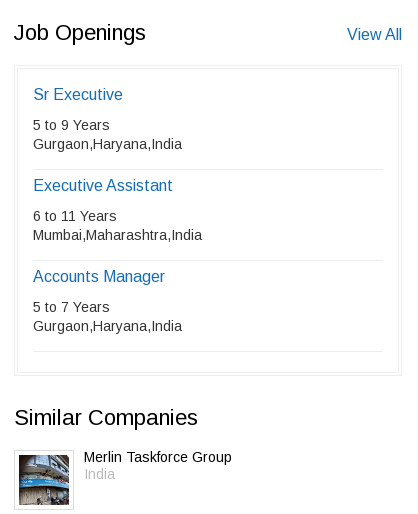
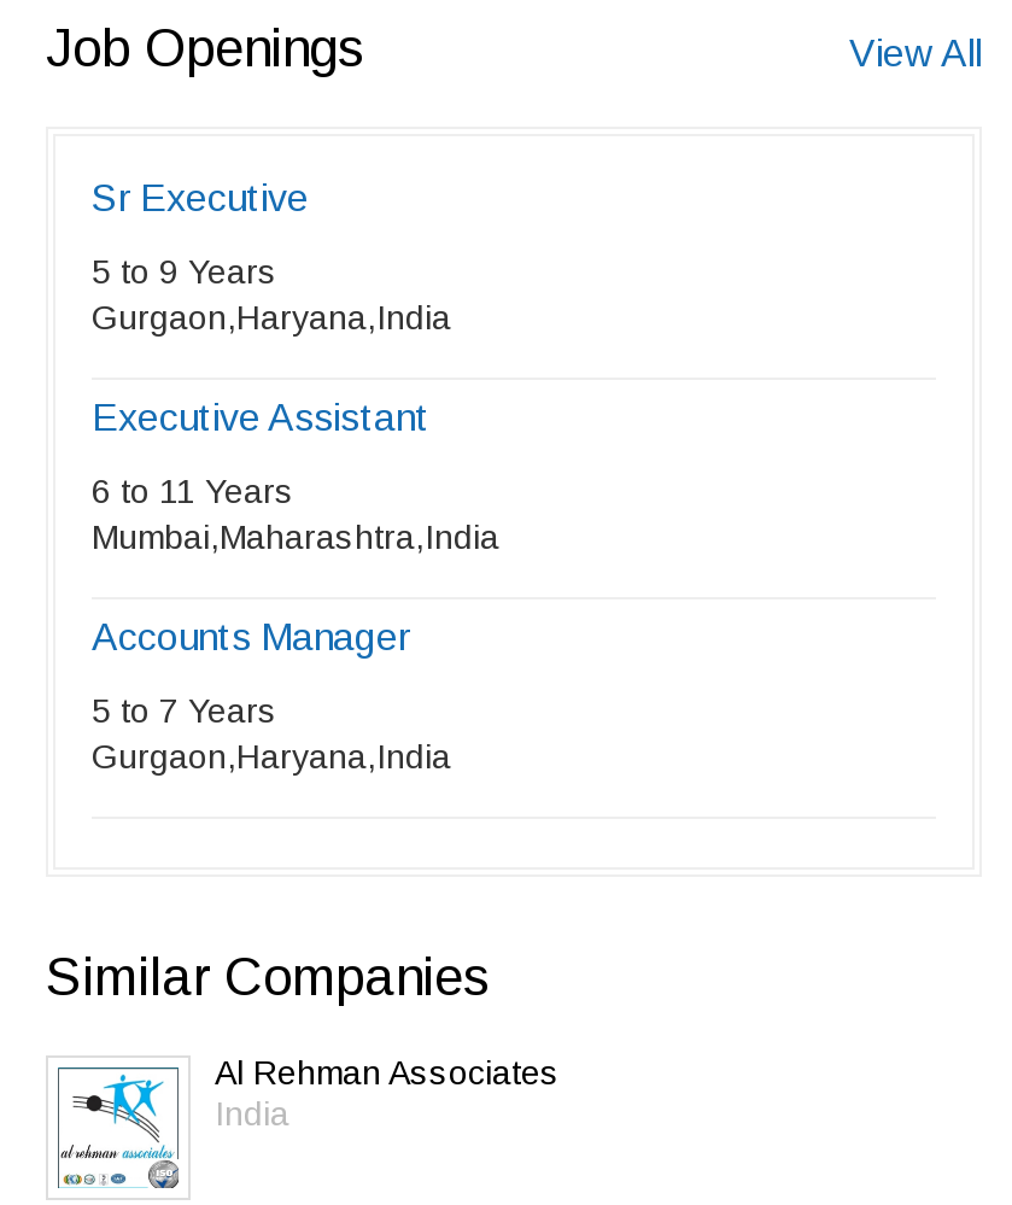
- [image]
- Merlin Taskforce Group
+ [image]
+ Al Rehman Associates
